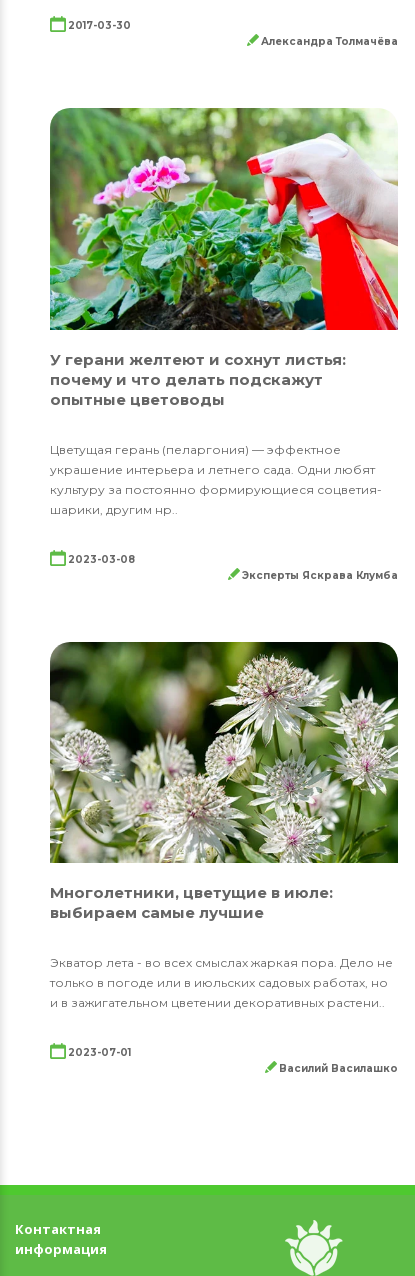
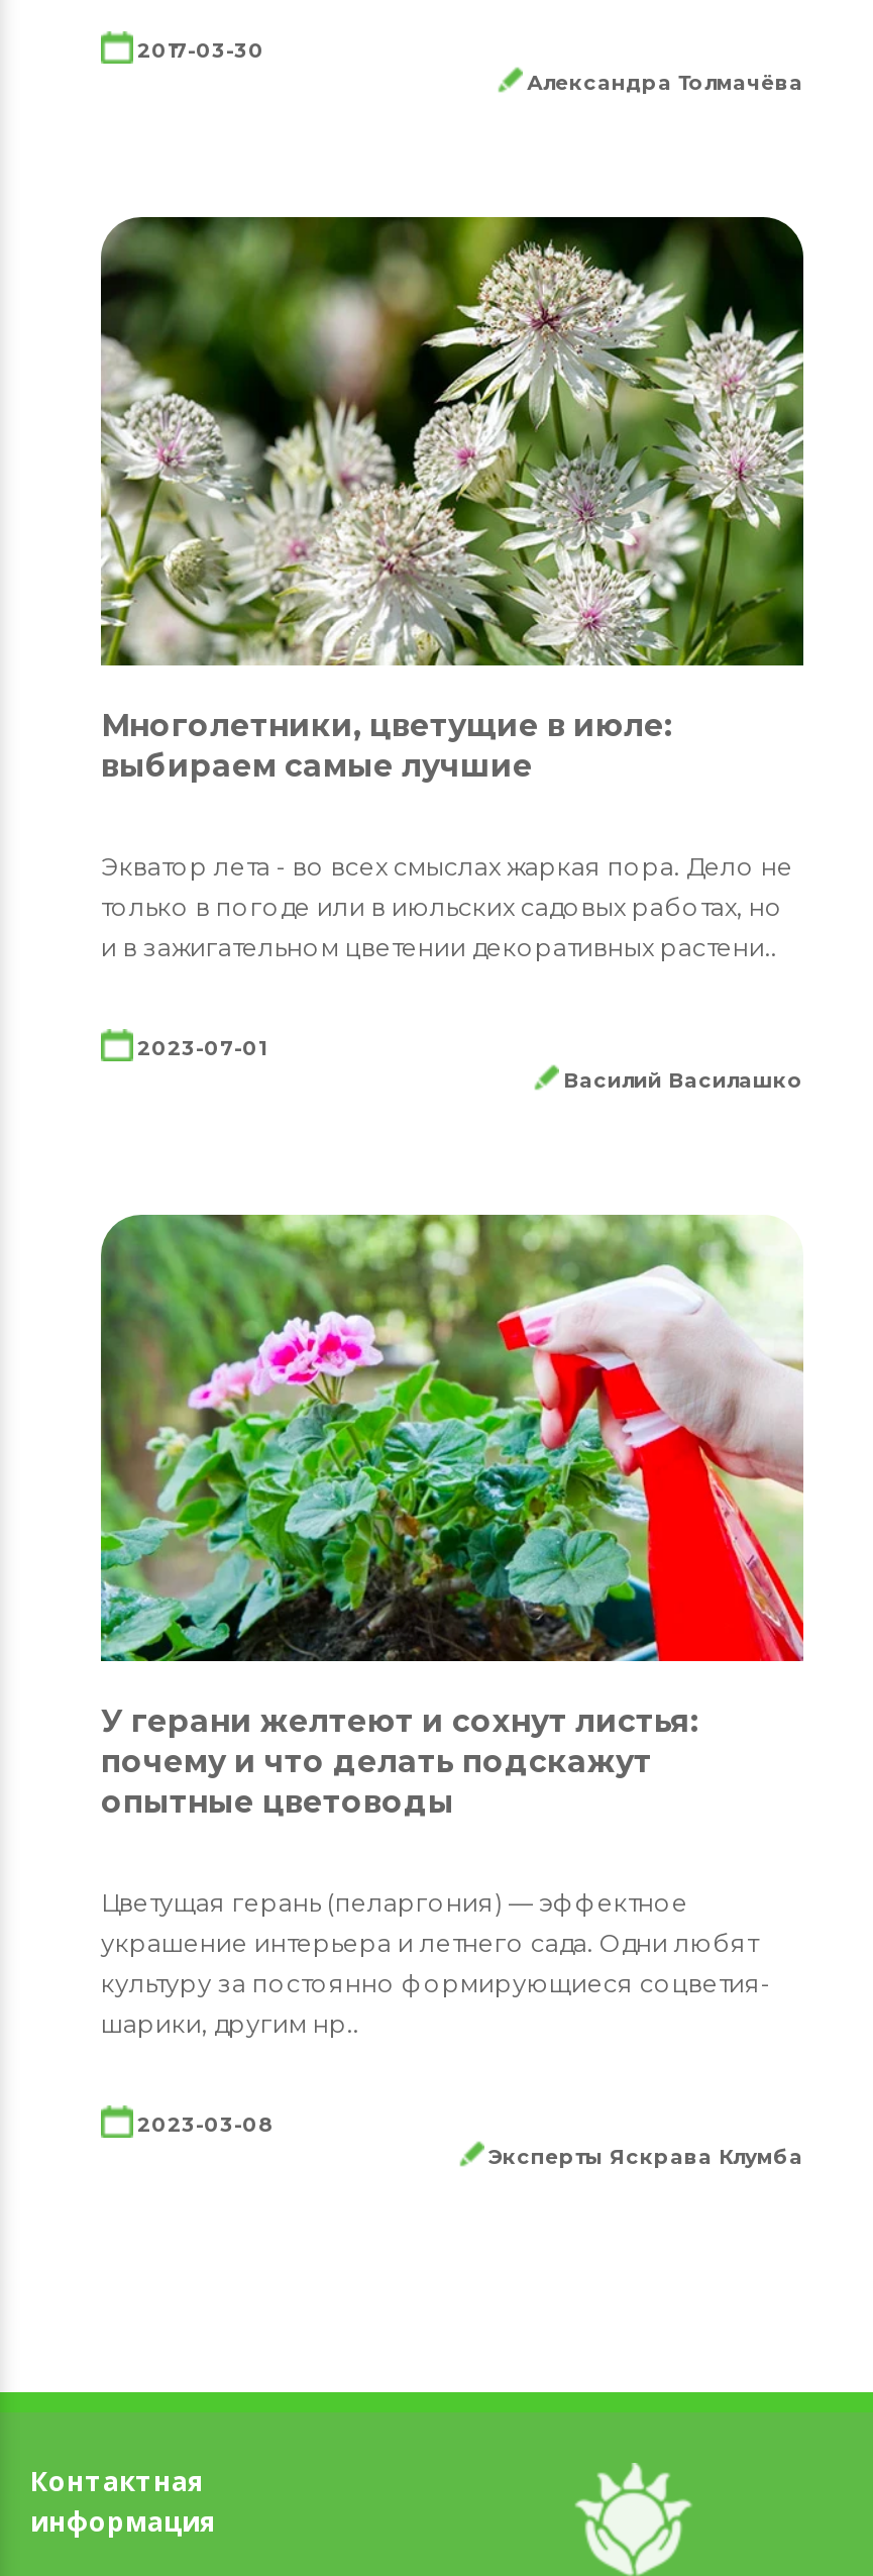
moved down: [image] | У герани желтеют и сохнут листья: | почему и что делать подскажут | ... | 2023-03-08 | Эксперты Яскрава Клумба

moved up: [image] | Многолетники, цветущие в июле: | выбираем самые лучшие | Экватор лета - во всех смыслах жаркая пора. Дело не | только в погоде или в июльских садовых работах, но | и в зажигательном цветении декоративных растени.. | 2023-07-01 | Василий Василашко
